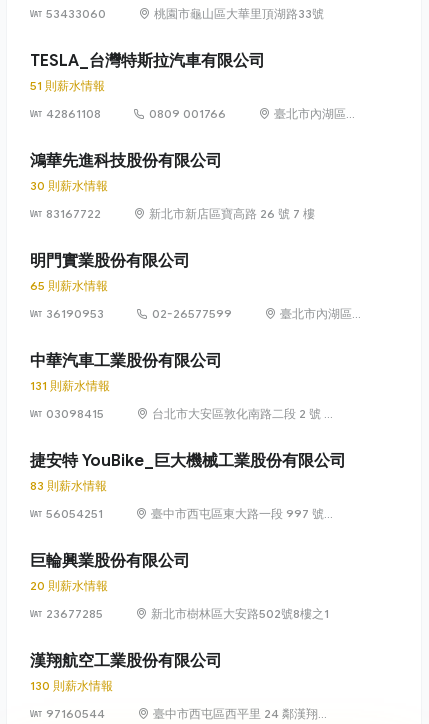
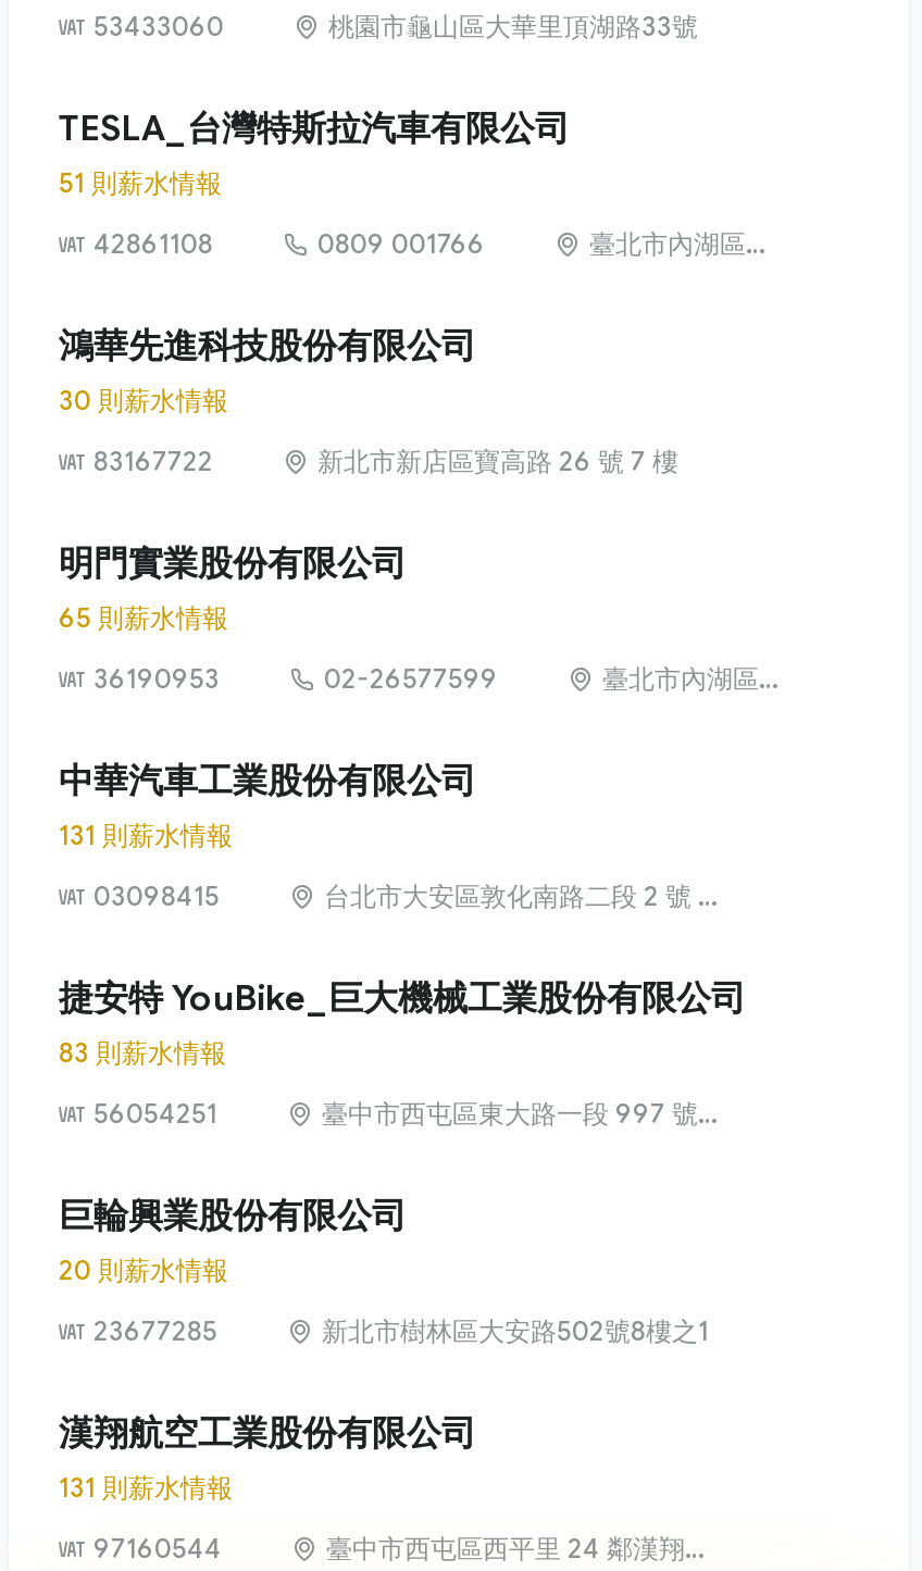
- 130 則薪水情報
+ 131 則薪水情報
